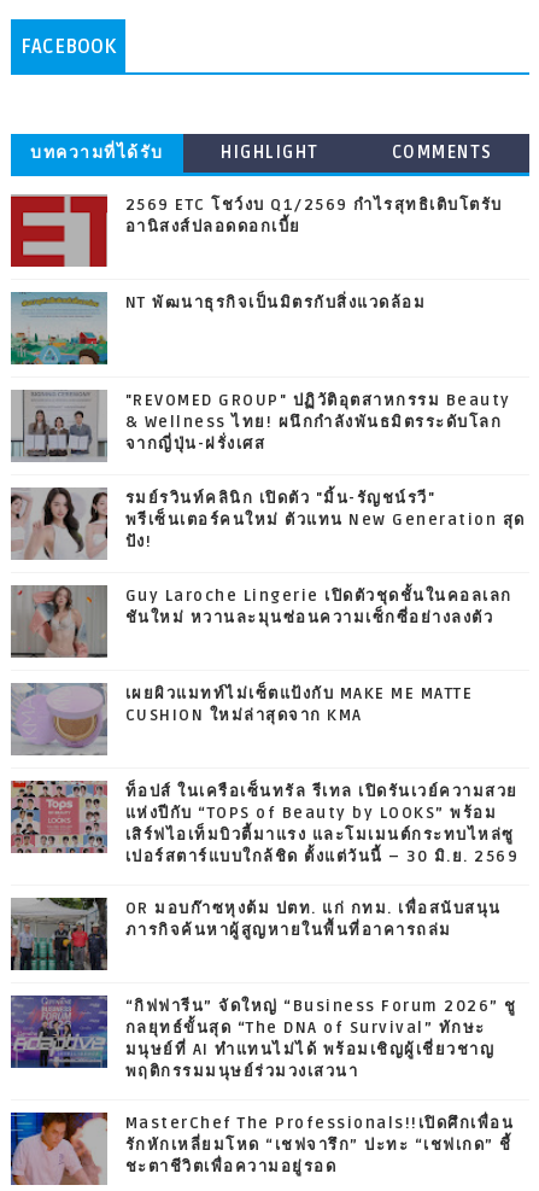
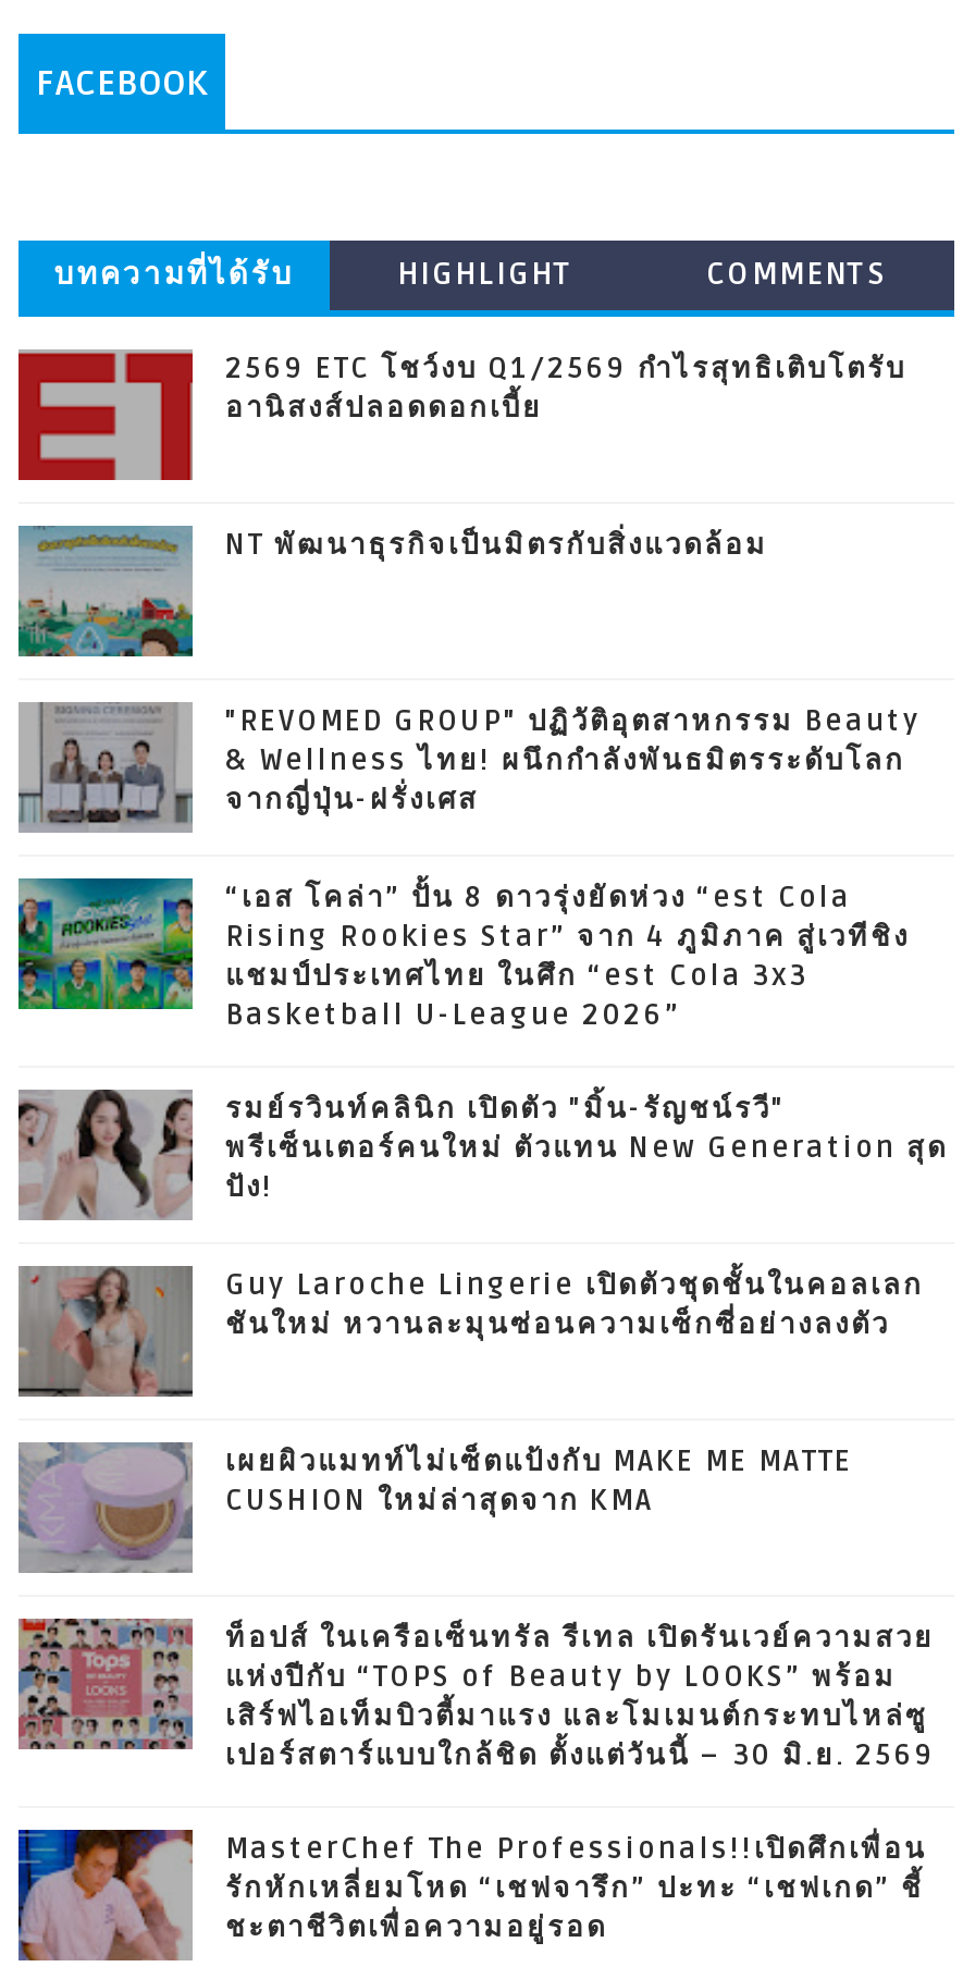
+ [image]
+ “เอส โคล่า” ปั้น 8 ดาวรุ่งยัดห่วง “est Cola
+ Rising Rookies Star” จาก 4 ภูมิภาค สู่เวทีชิง
+ แชมป์ประเทศไทย ในศึก “est Cola 3x3
+ Basketball U-League 2026”

moved down: [image] | รมย์รวินท์คลินิก เปิดตัว "มิ้น-รัญชน์รวี" | พรีเซ็นเตอร์คนใหม่ ตัวแทน New Generation สุด | ... | เสิร์ฟไอเท็มบิวตี้มาแรง และโมเมนต์กระทบไหล่ซู | เปอร์สตาร์แบบใกล้ชิด ตั้งแต่วันนี้ – 30 มิ.ย. 2569

- [image]
- OR มอบก๊าซหุงต้ม ปตท. แก่ กทม. เพื่อสนับสนุน
- ภารกิจค้นหาผู้สูญหายในพื้นที่อาคารถล่ม

- [image]
- “กิฟฟารีน” จัดใหญ่ “Business Forum 2026” ชู
- กลยุทธ์ขั้นสุด “The DNA of Survival” ทักษะ
- มนุษย์ที่ AI ทำแทนไม่ได้ พร้อมเชิญผู้เชี่ยวชาญ
- พฤติกรรมมนุษย์ร่วมวงเสวนา
